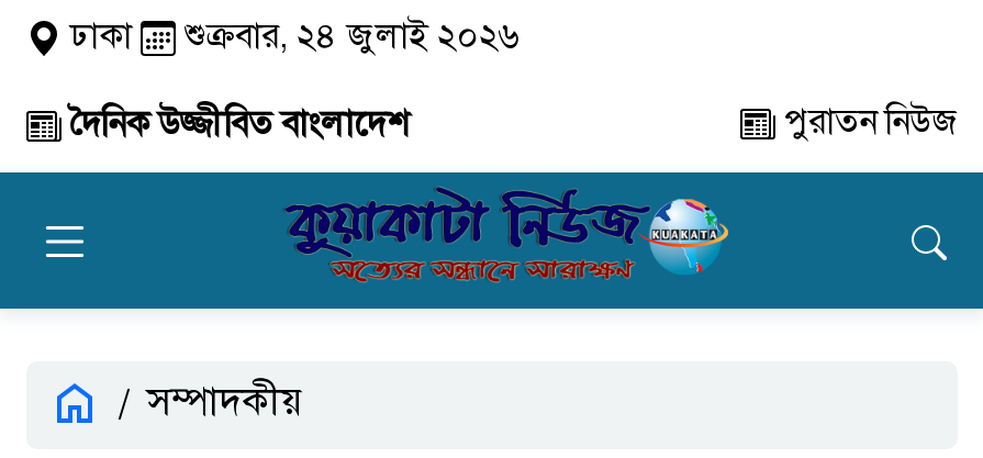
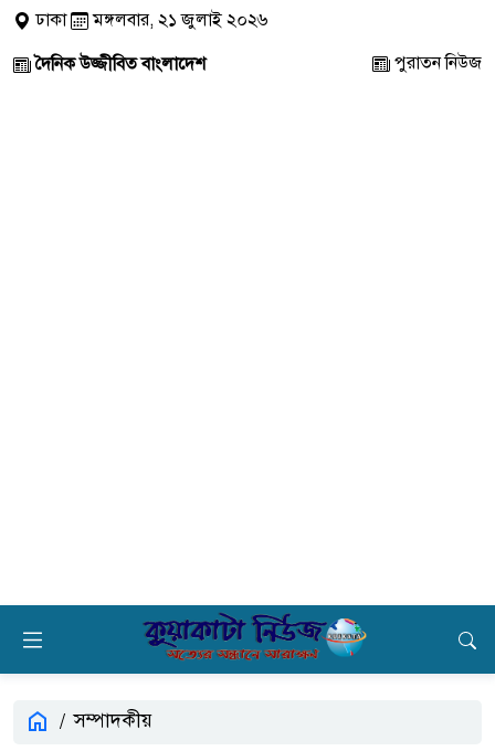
- ঢাকা শুক্রবার, ২৪ জুলাই ২০২৬
+ ঢাকা মঙ্গলবার, ২১ জুলাই ২০২৬
